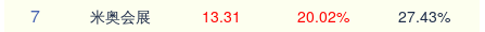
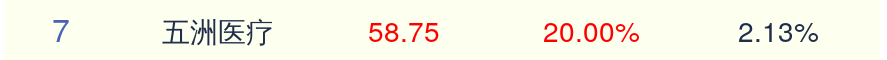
- 米奥会展
- 13.31
- 20.02%
- 27.43%
+ 五洲医疗
+ 58.75
+ 20.00%
+ 2.13%
